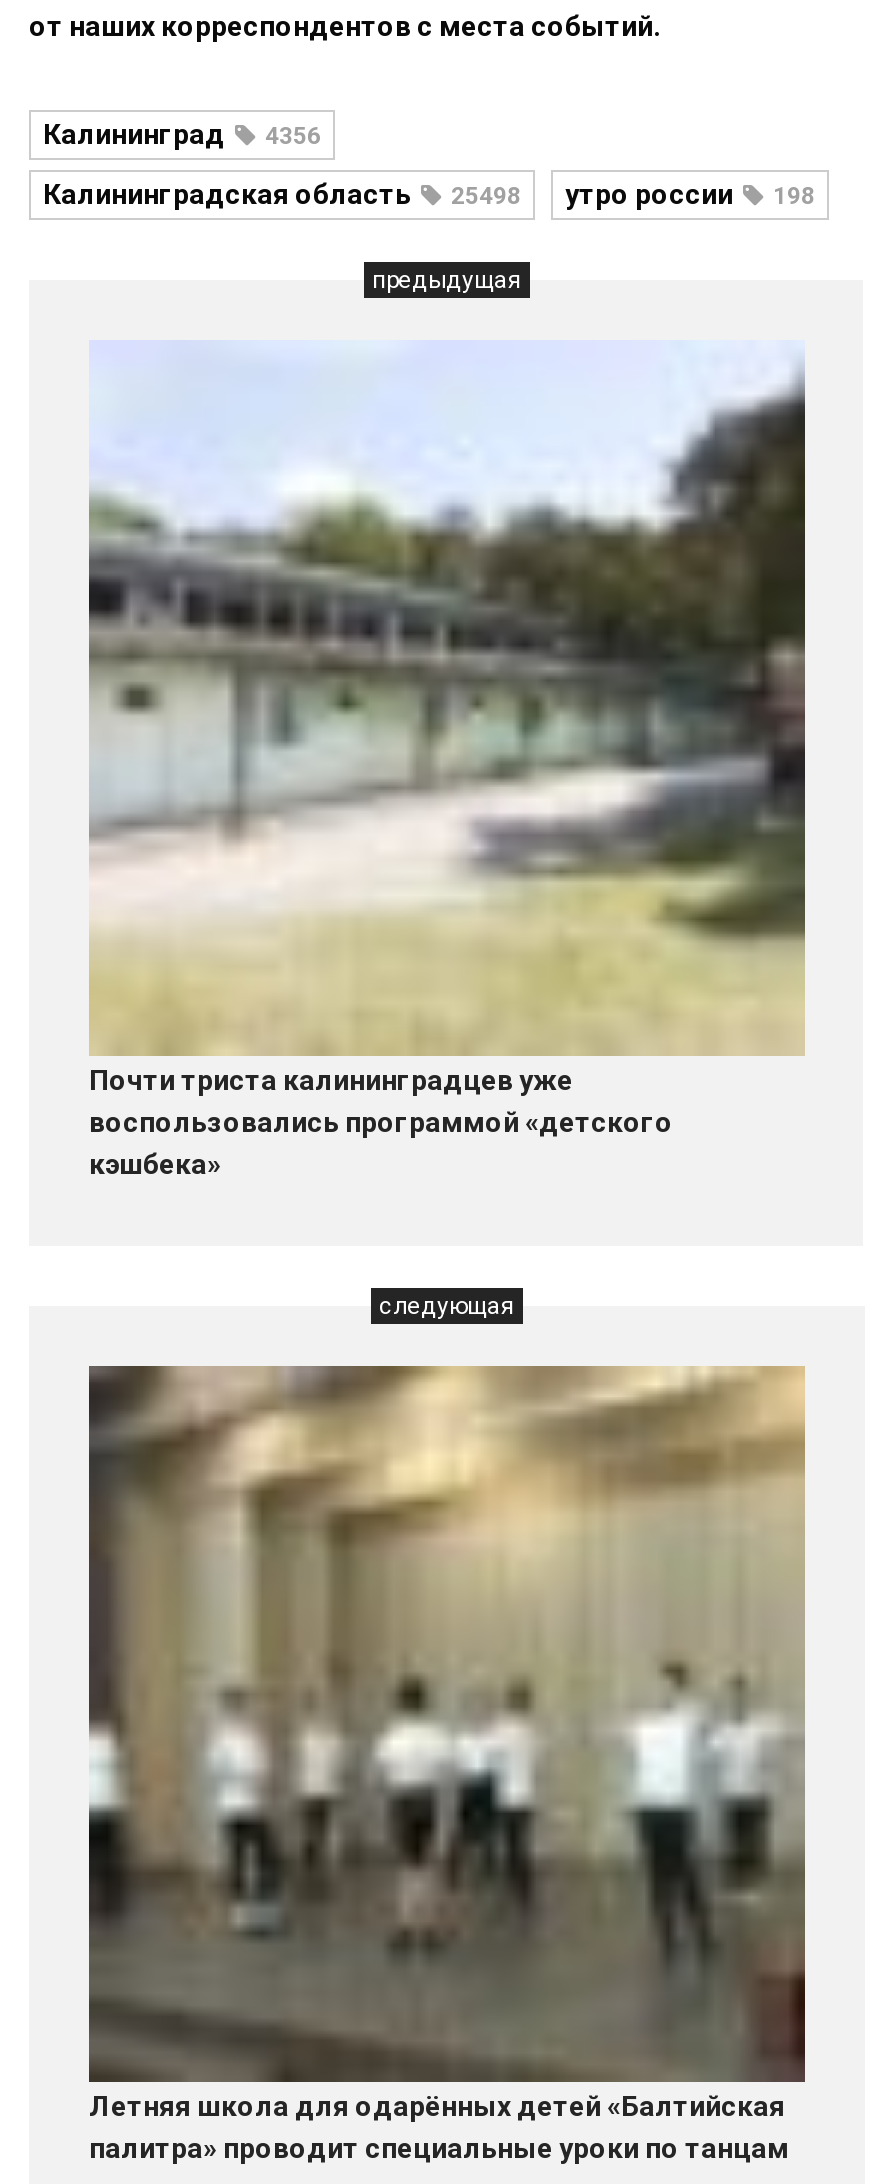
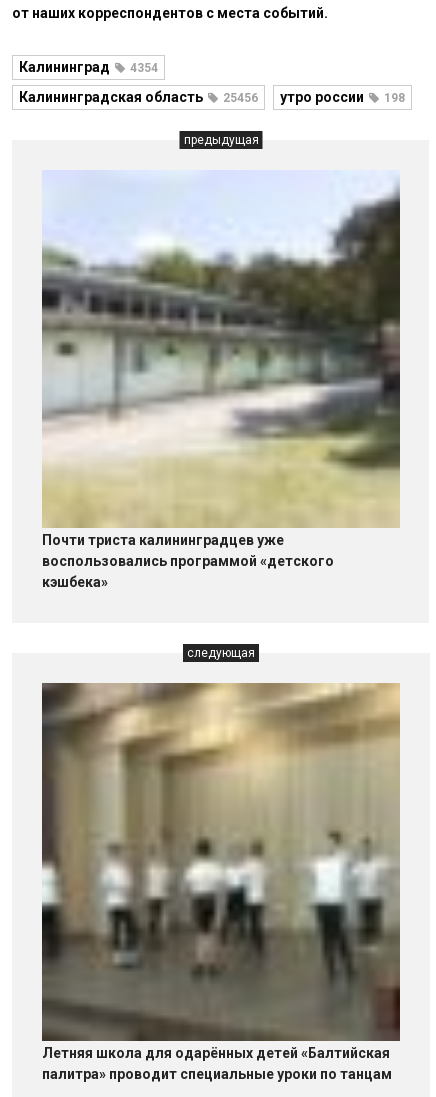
- Калининград 4356
+ Калининград 4354

- Калининградская область 25498 утро россии 198
+ Калининградская область 25456 утро россии 198
